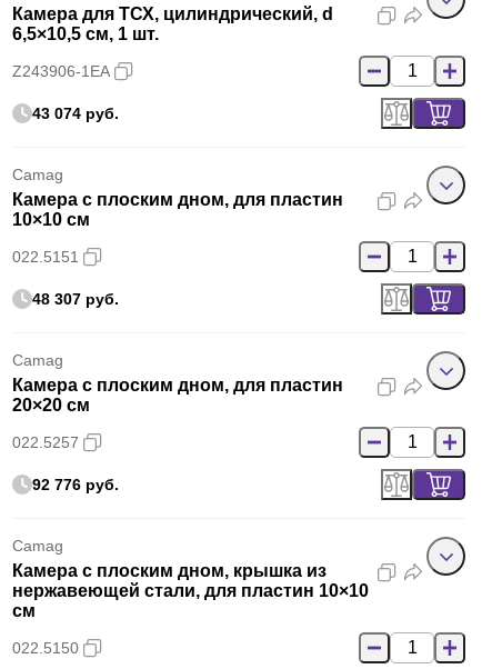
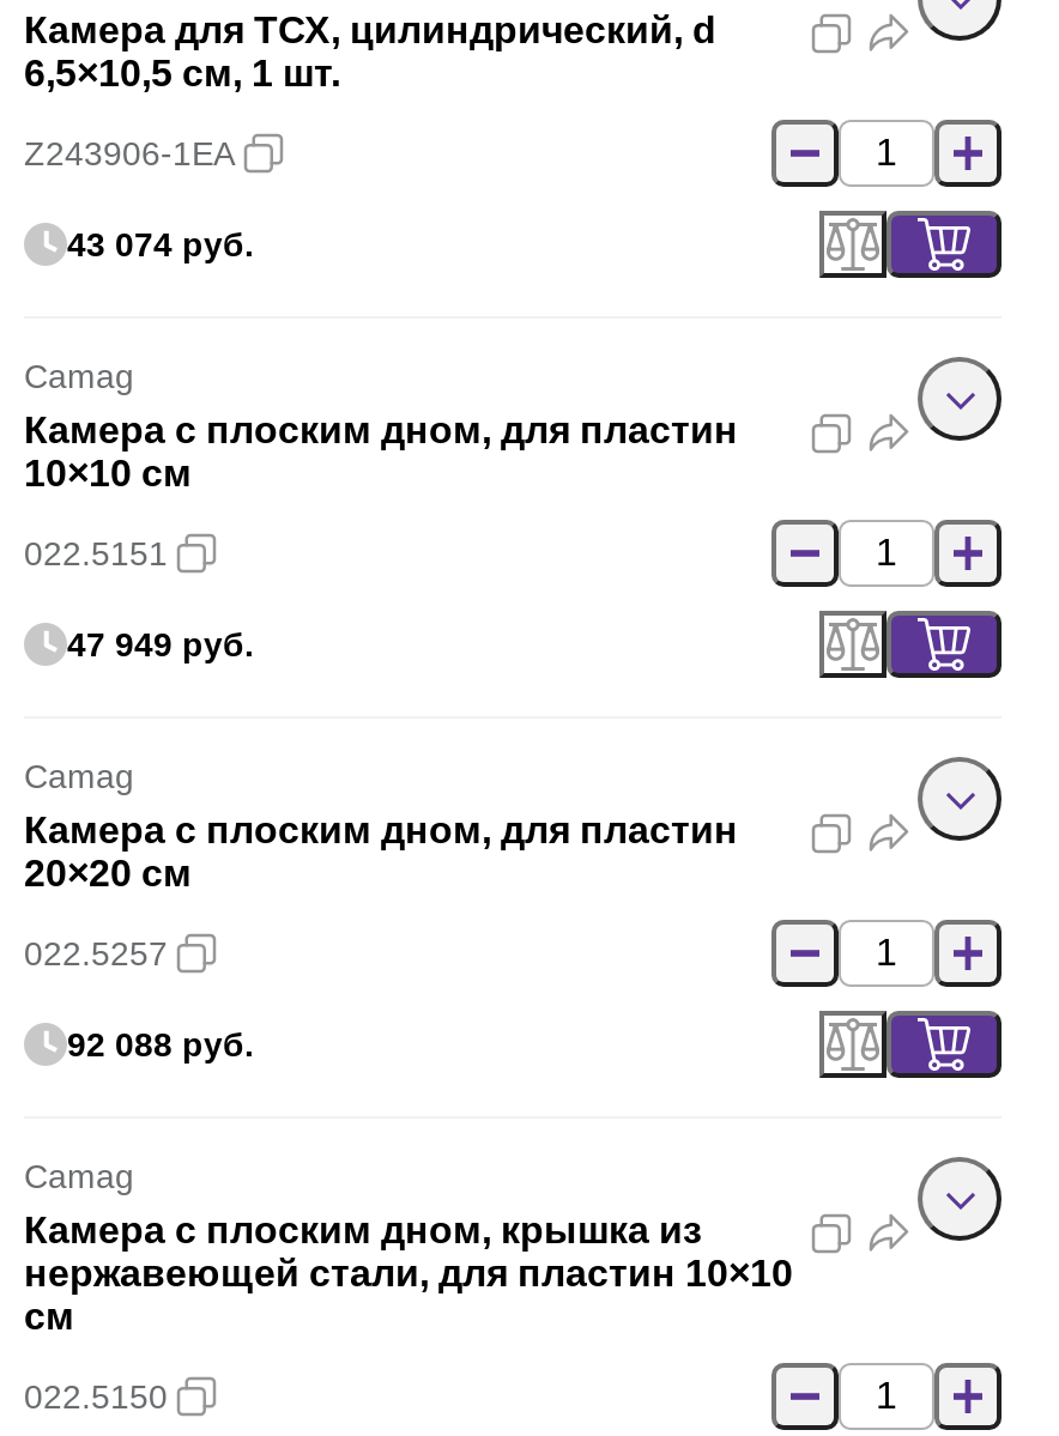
- 48 307 руб.
+ 47 949 руб.

- 92 776 руб.
+ 92 088 руб.
